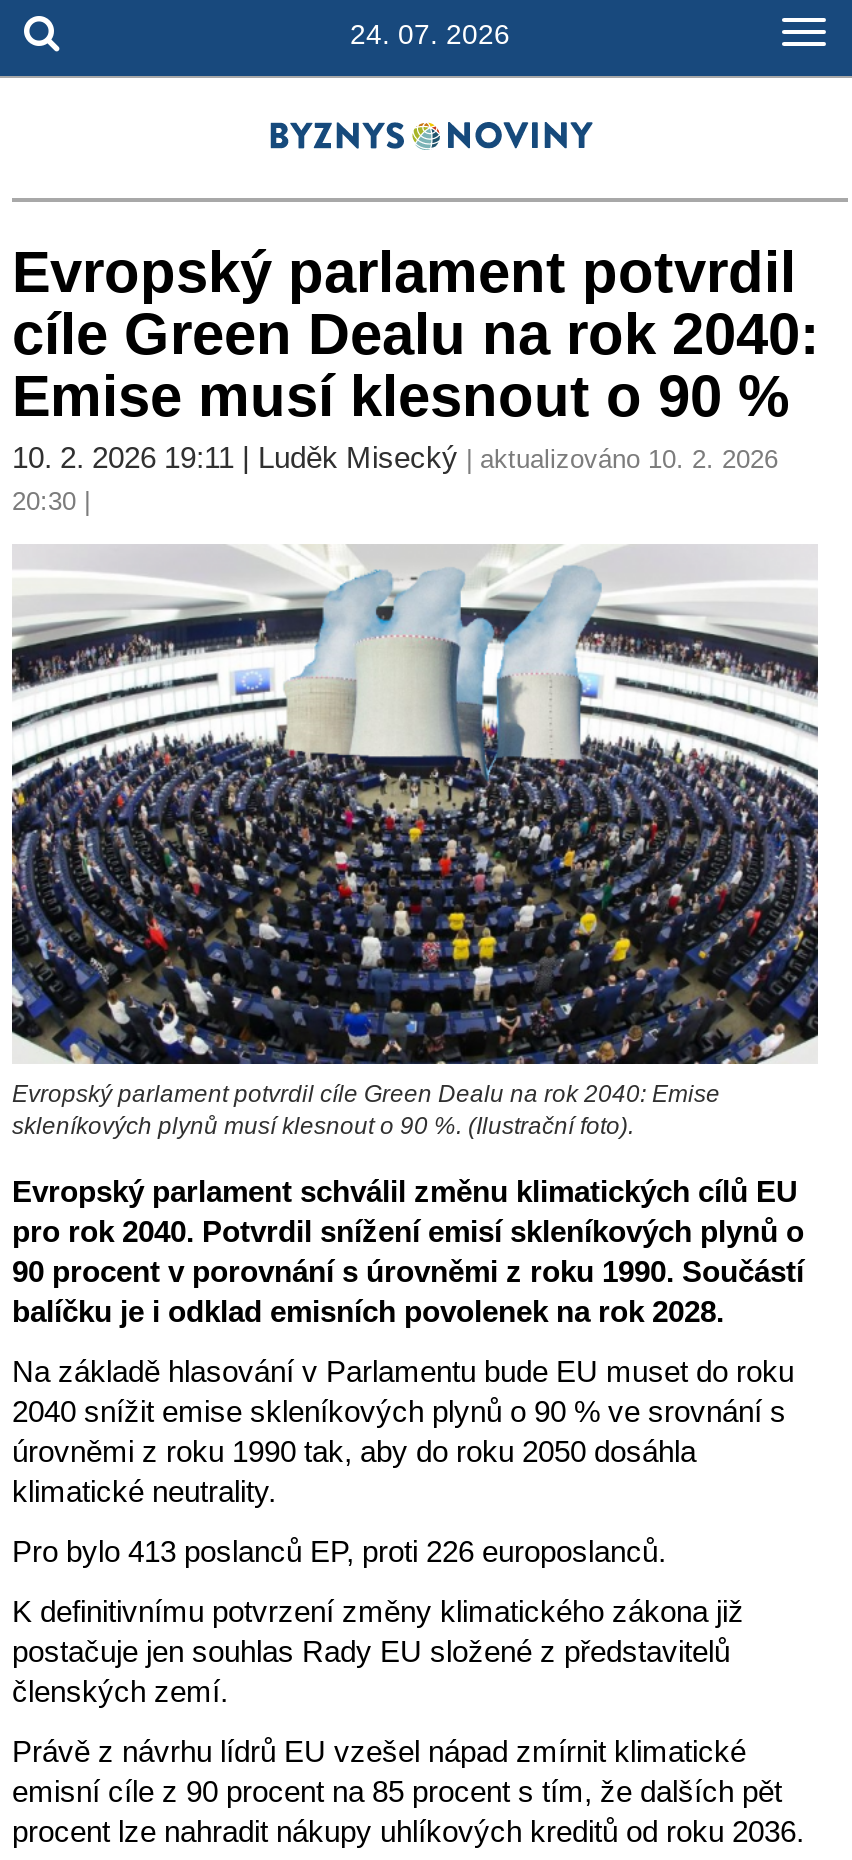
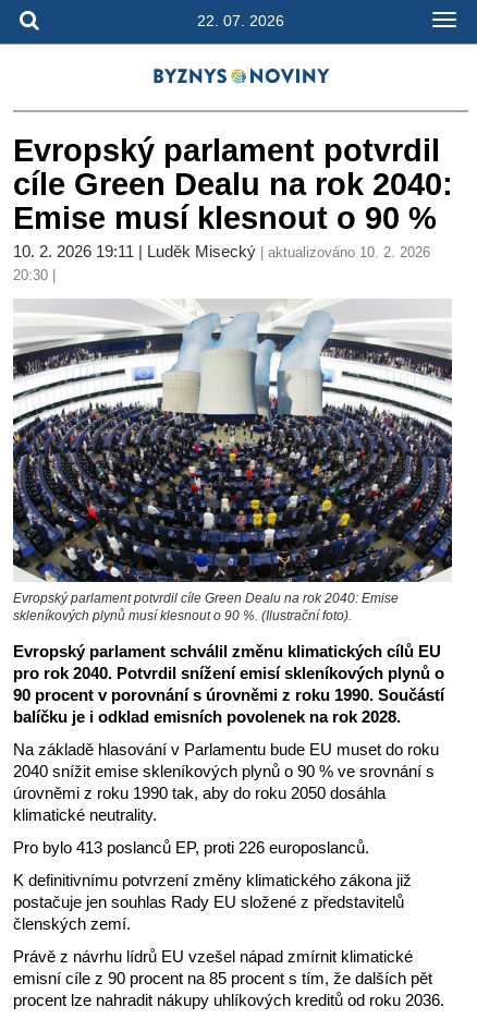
- 24. 07. 2026
+ 22. 07. 2026
